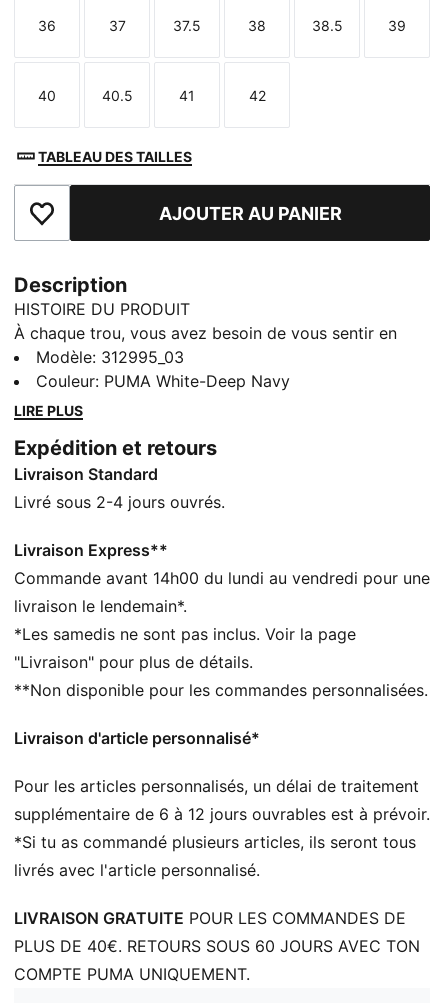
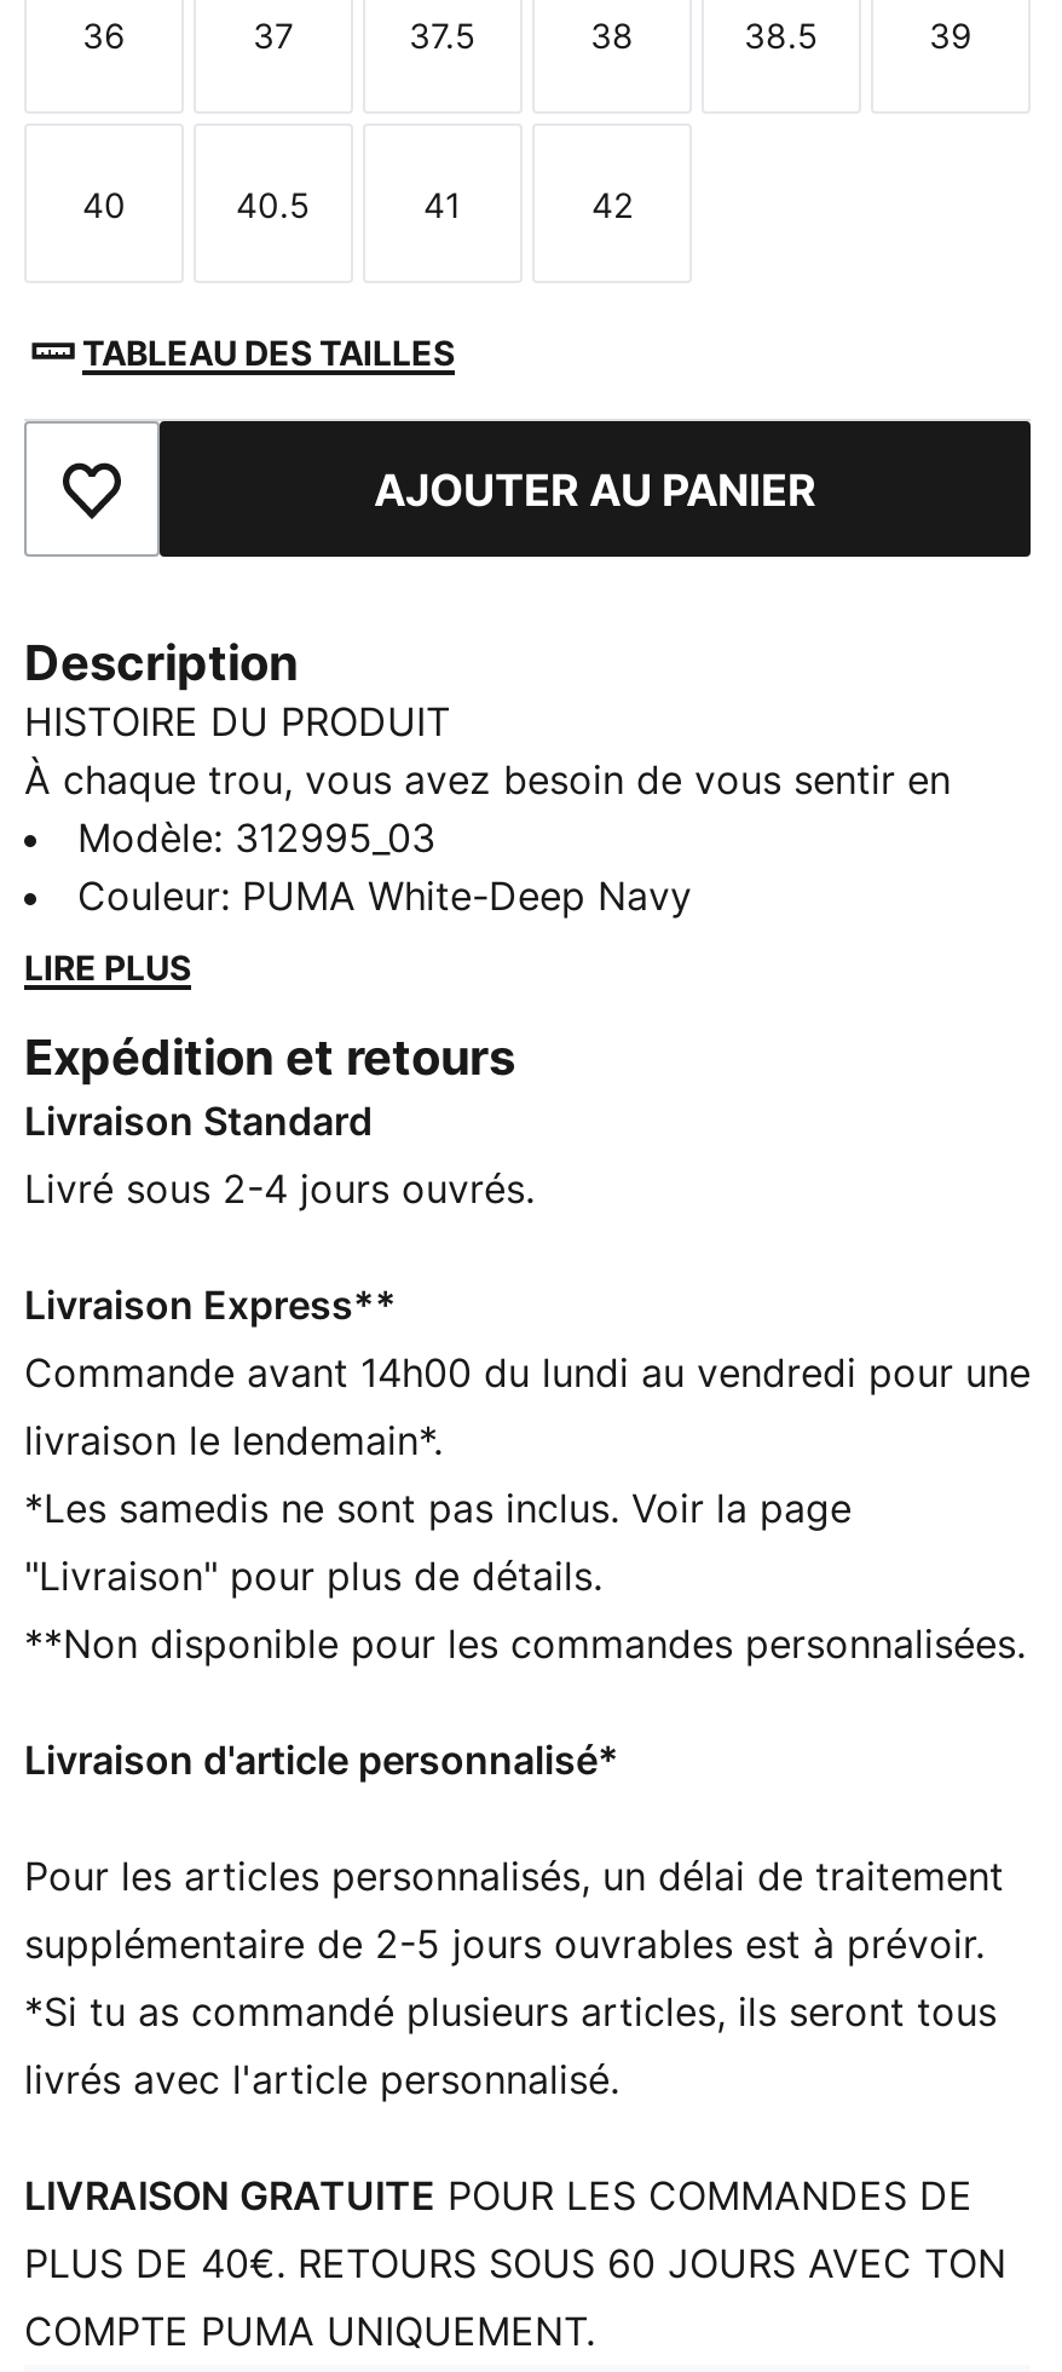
- supplémentaire de 6 à 12 jours ouvrables est à prévoir.
+ supplémentaire de 2-5 jours ouvrables est à prévoir.
